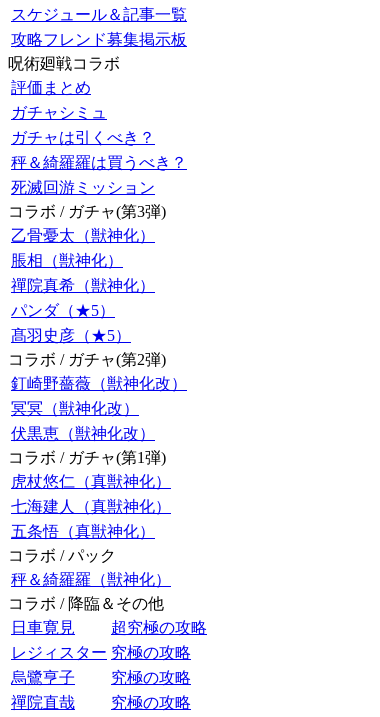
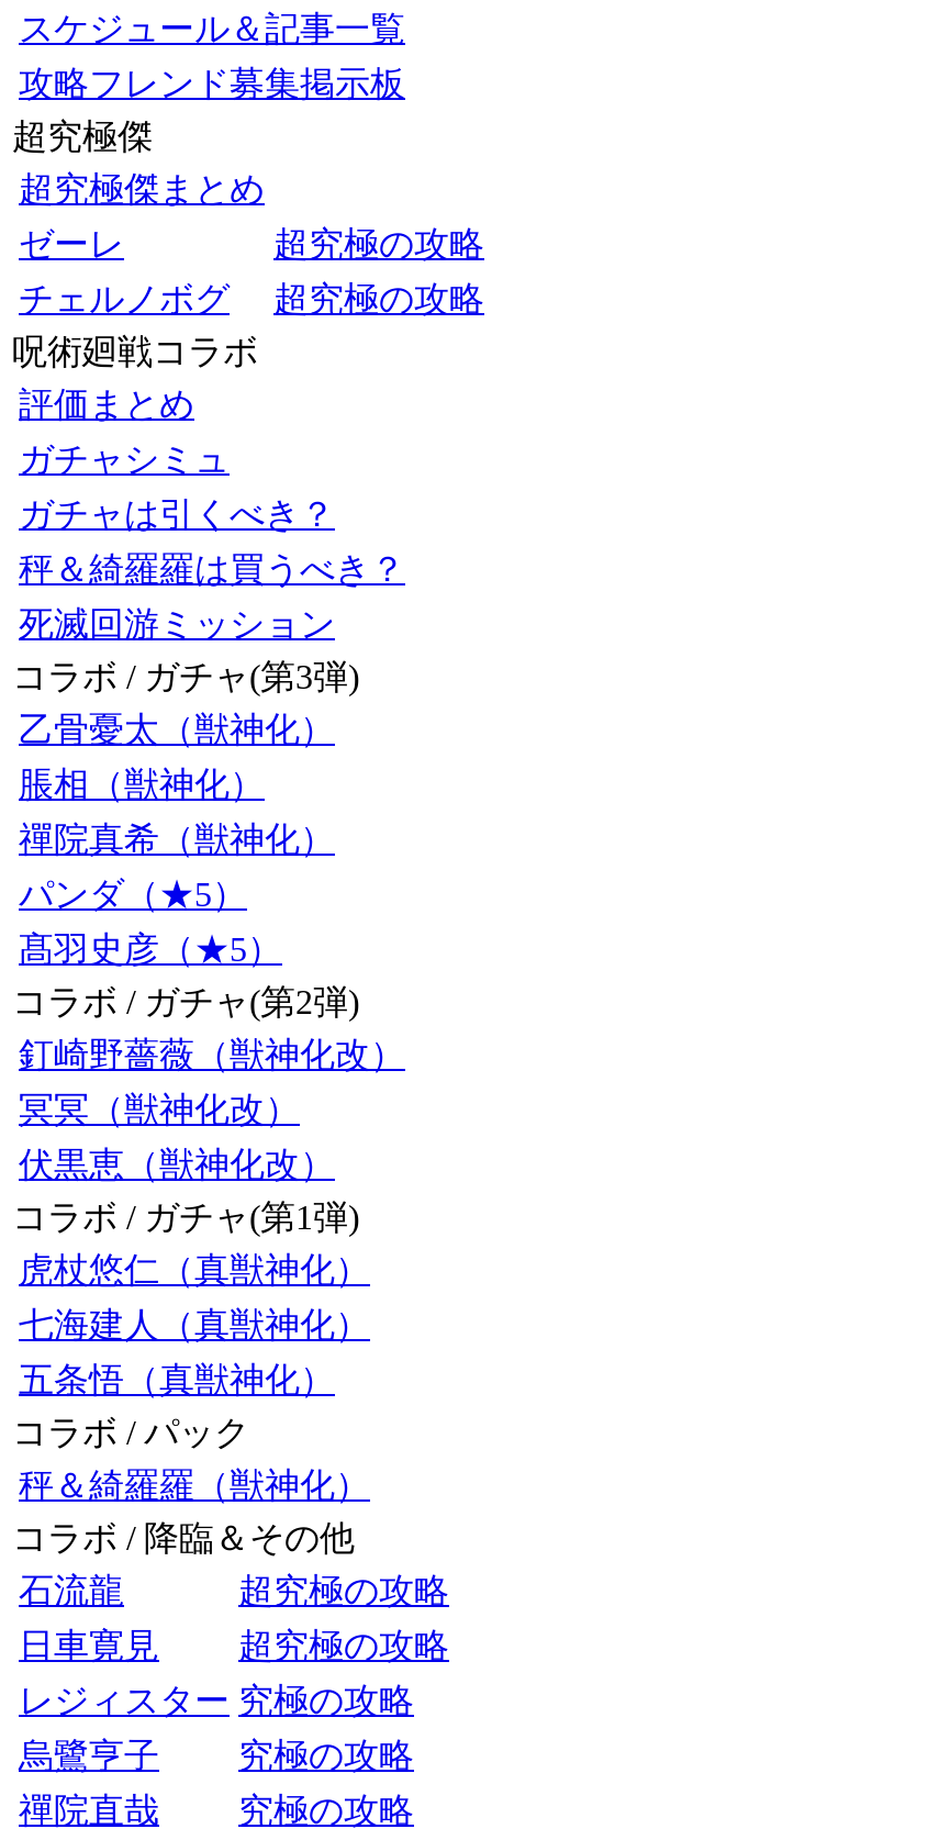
+ 超究極傑
+ 超究極傑まとめ
+ ゼーレ
+ 超究極の攻略
+ チェルノボグ
+ 超究極の攻略

+ 石流龍
+ 超究極の攻略
